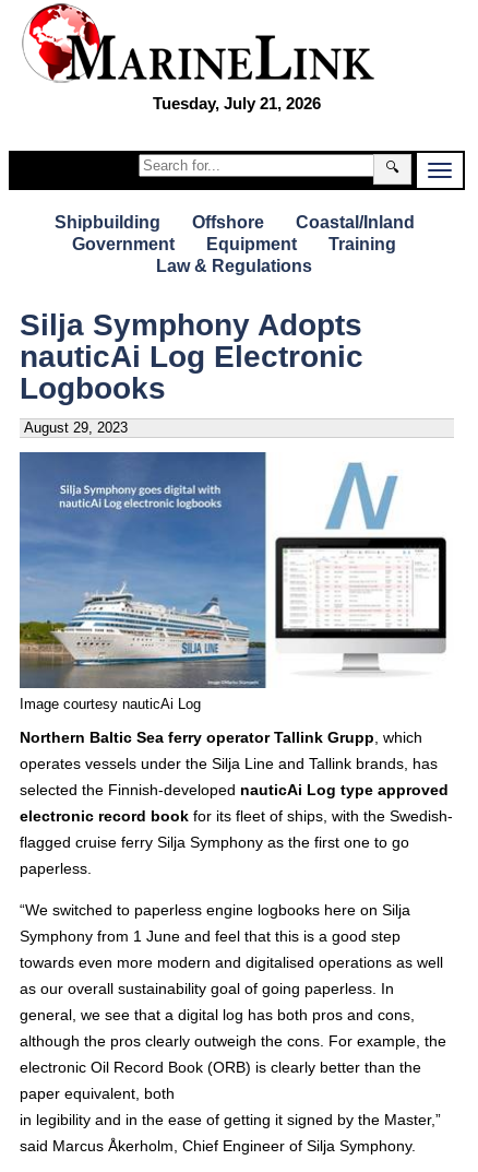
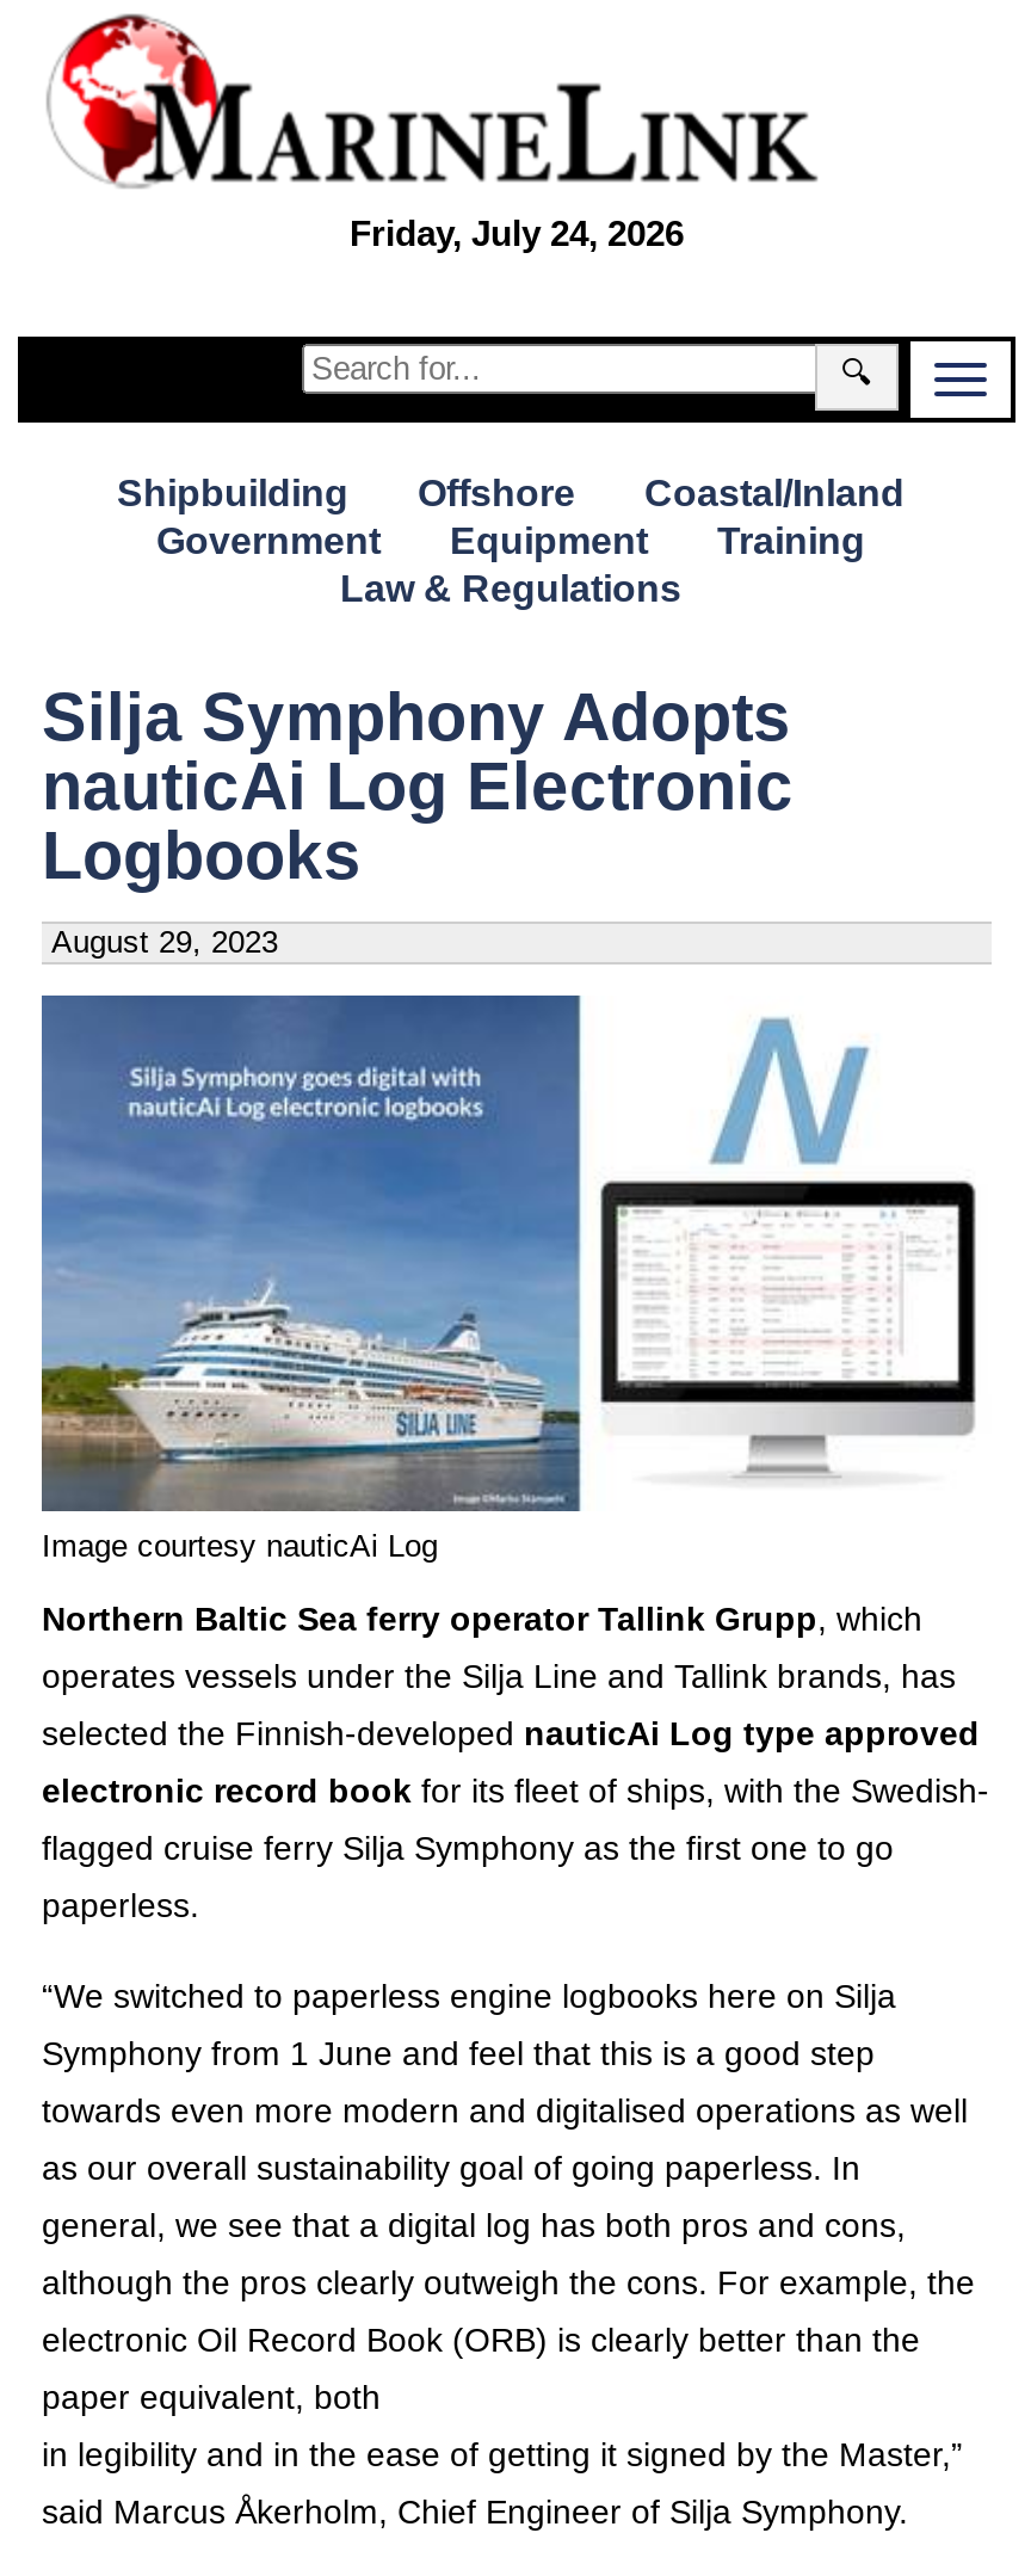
- Tuesday, July 21, 2026
+ Friday, July 24, 2026
